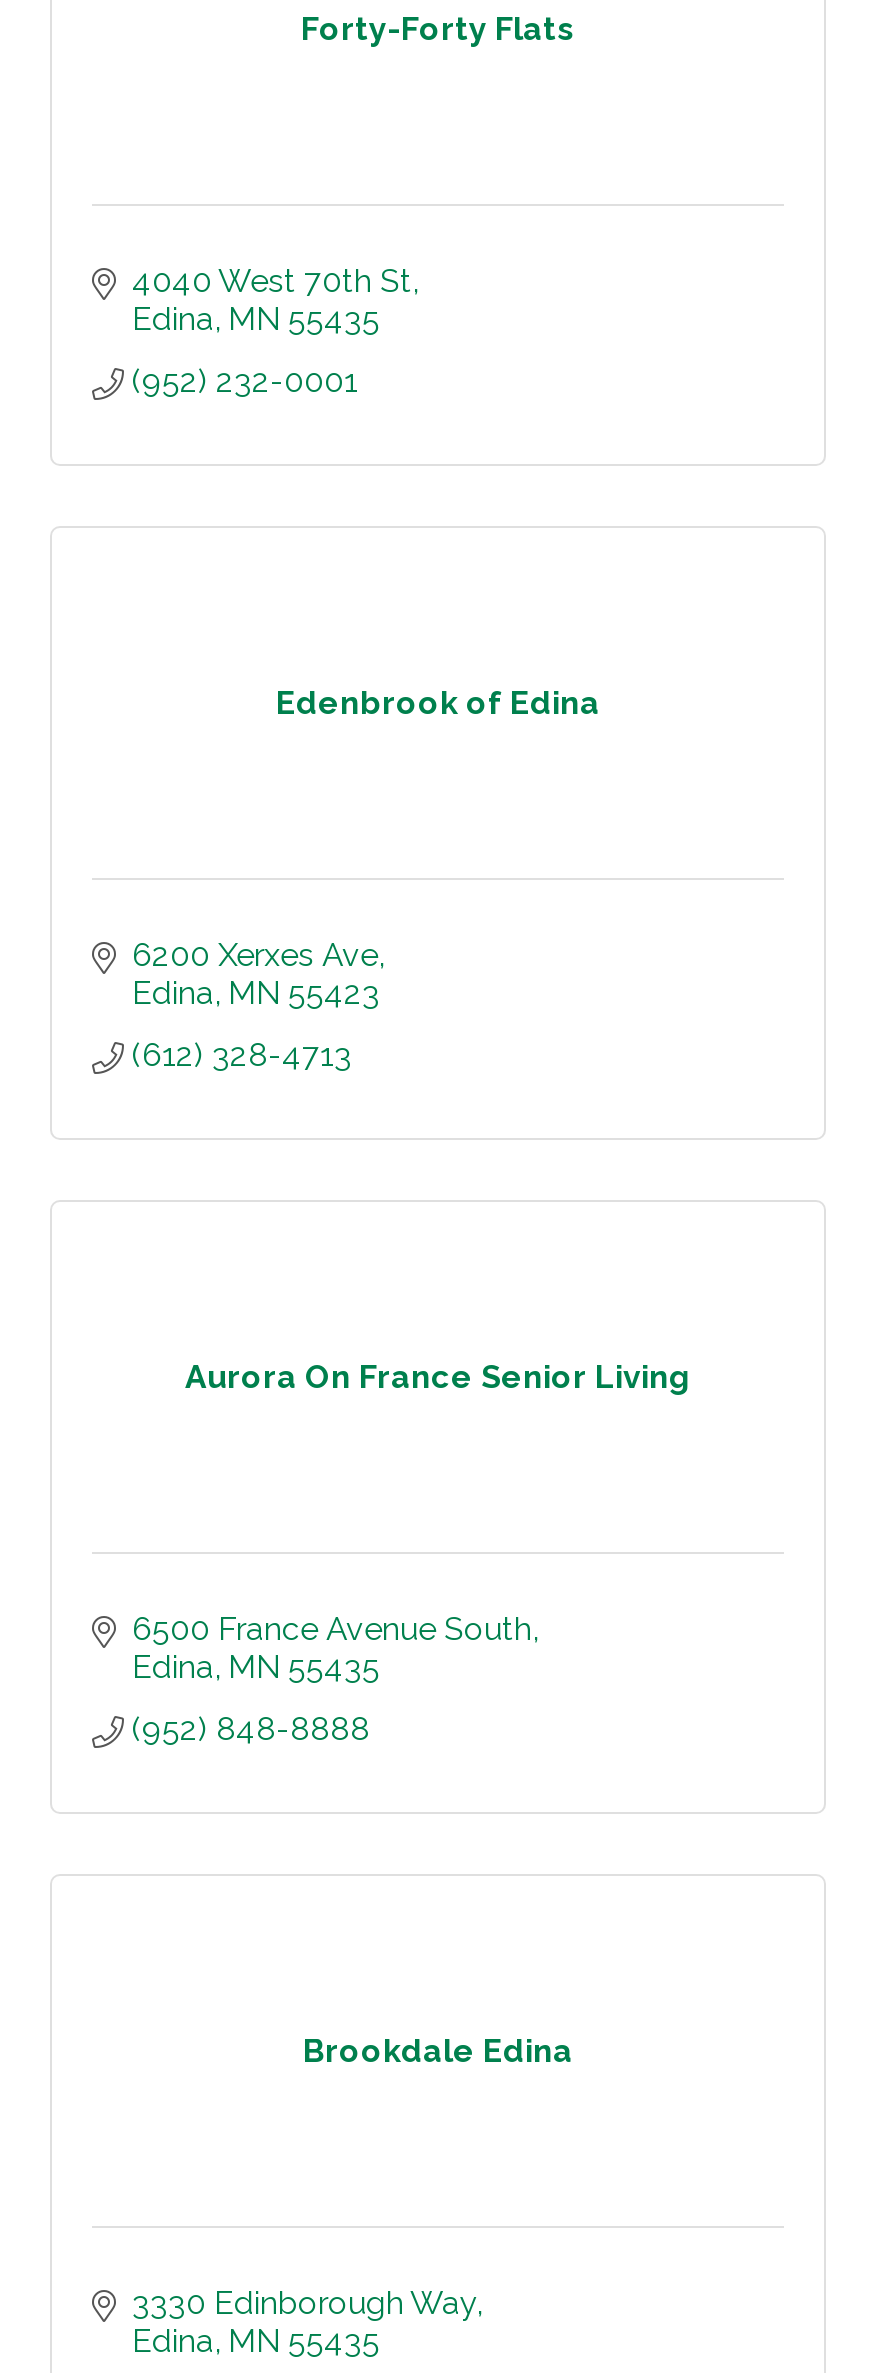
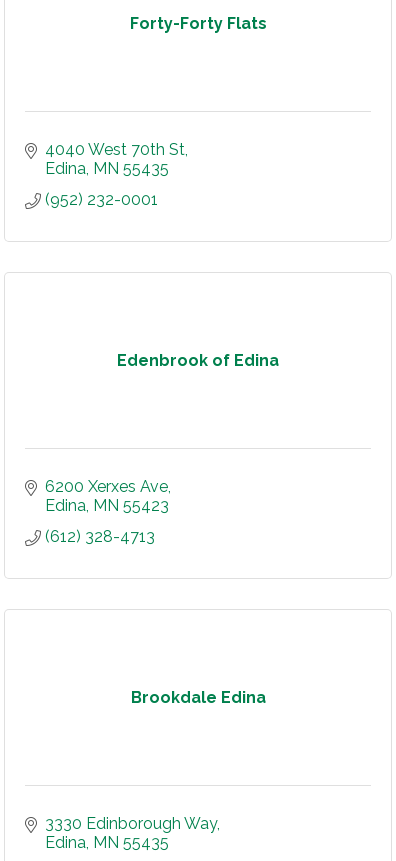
- Aurora On France Senior Living

- 6500 France Avenue South
- Edina MN 55435
- (952) 848-8888
